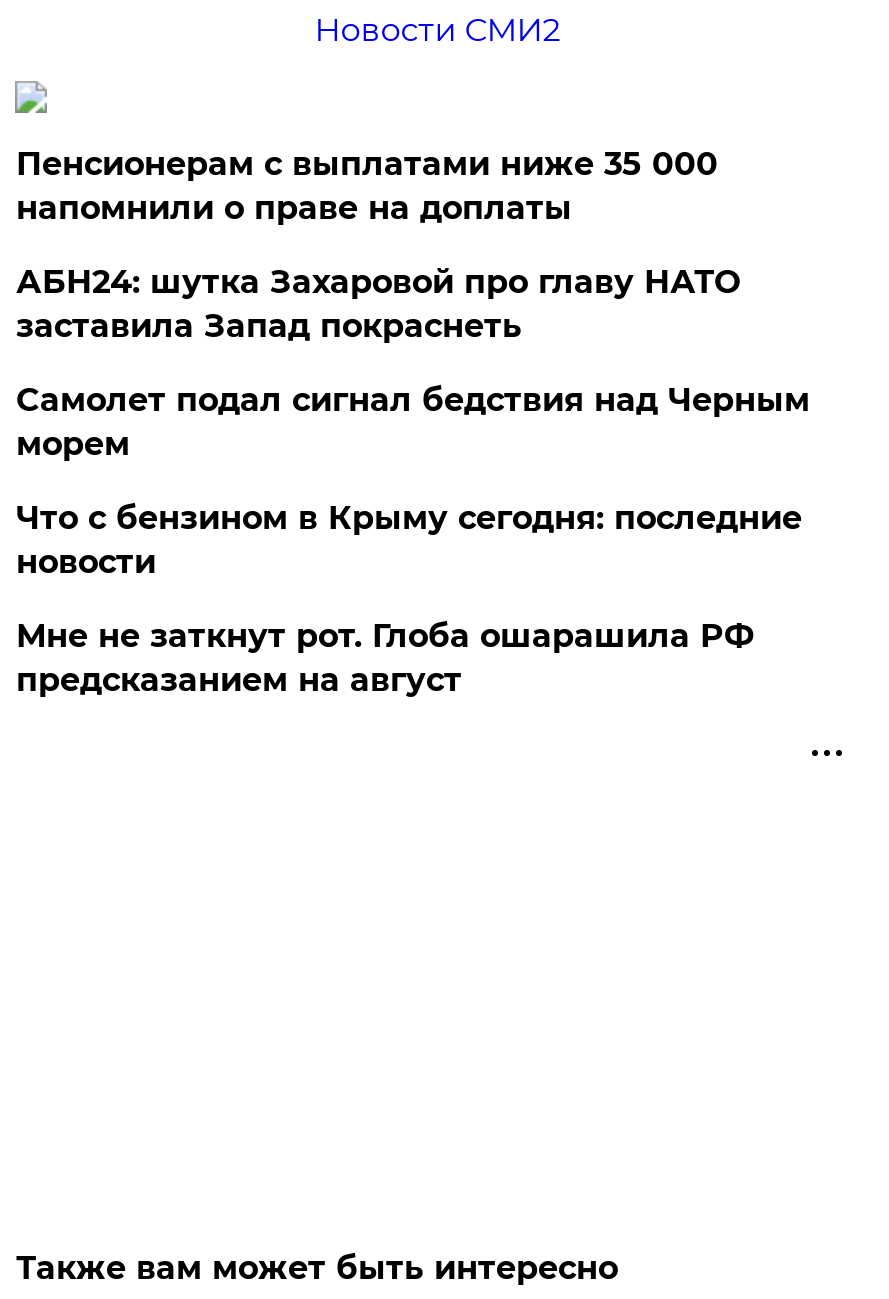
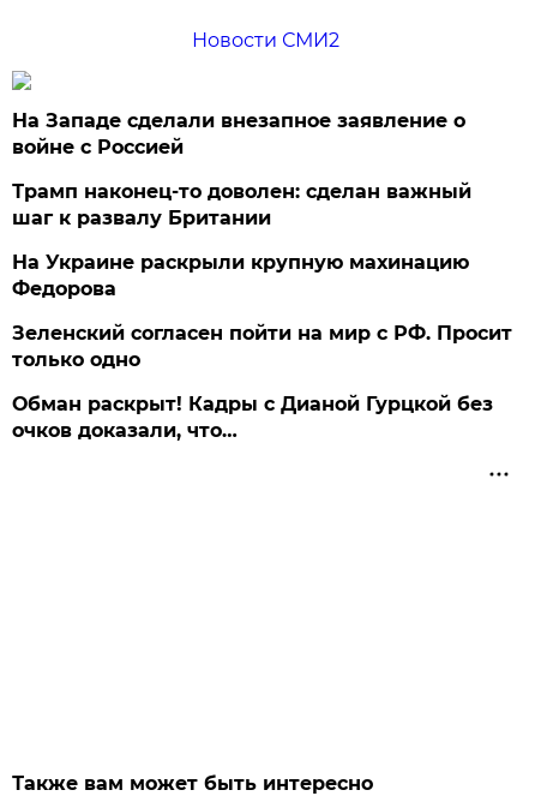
- Пенсионерам с выплатами ниже 35 000
- напомнили о праве на доплаты
+ На Западе сделали внезапное заявление о
+ войне с Россией

- АБН24: шутка Захаровой про главу НАТО
- заставила Запад покраснеть
+ Трамп наконец-то доволен: сделан важный
+ шаг к развалу Британии

- Самолет подал сигнал бедствия над Черным
- морем
+ На Украине раскрыли крупную махинацию
+ Федорова

- Что с бензином в Крыму сегодня: последние
- новости
+ Зеленский согласен пойти на мир с РФ. Просит
+ только одно

- Мне не заткнут рот. Глоба ошарашила РФ
- предсказанием на август
+ Обман раскрыт! Кадры с Дианой Гурцкой без
+ очков доказали, что…
